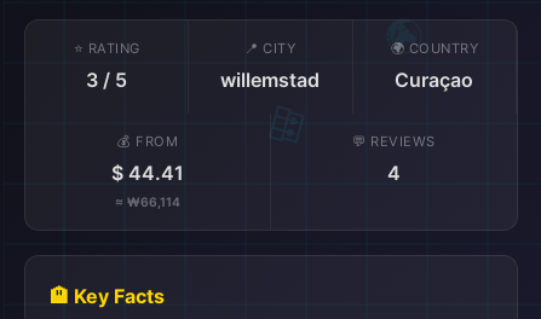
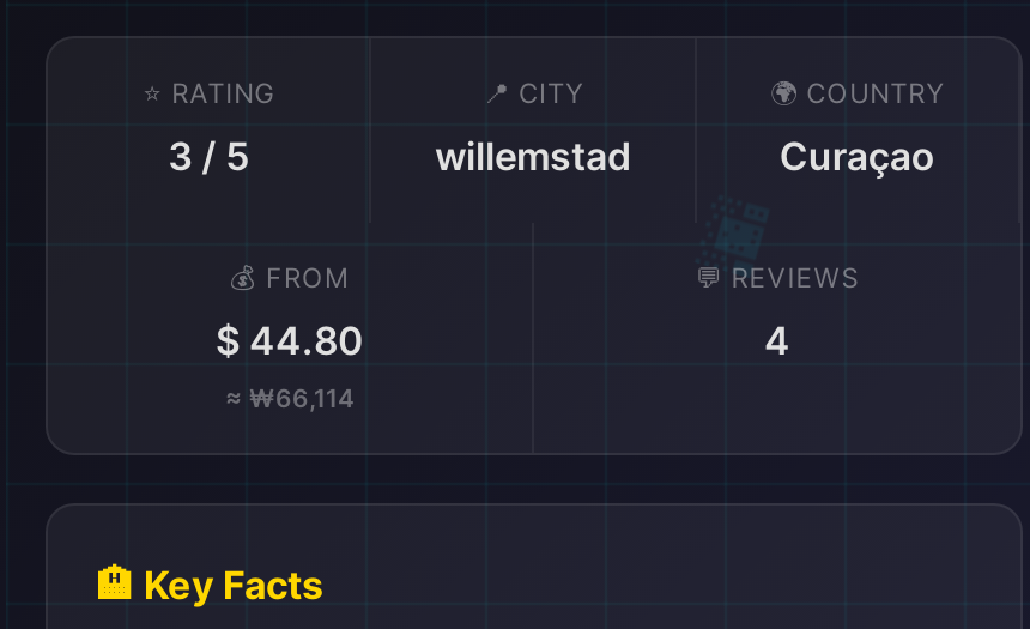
- $ 44.41
+ $ 44.80
